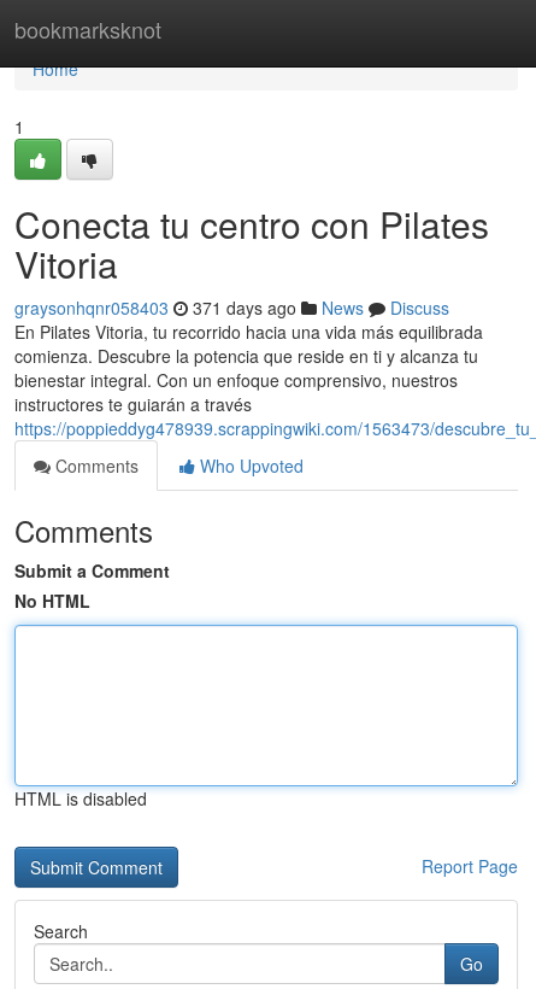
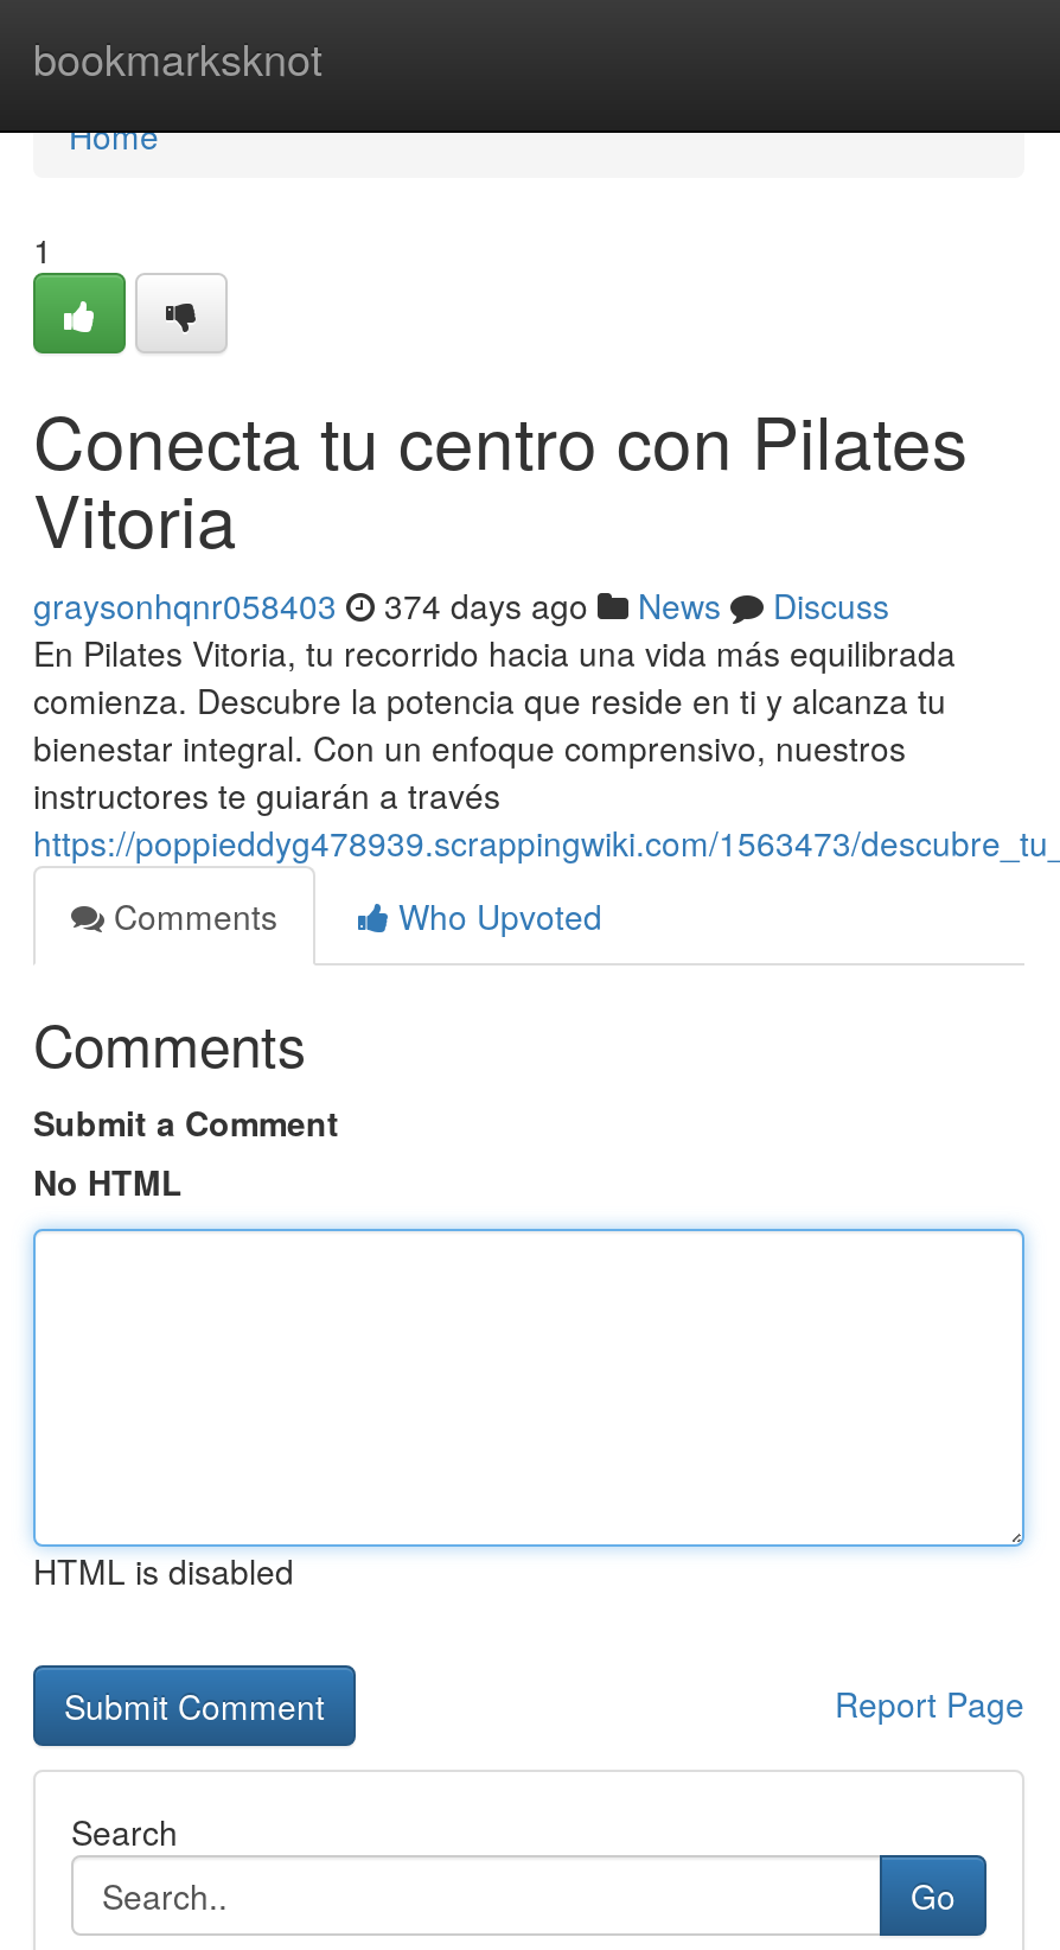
- graysonhqnr058403 371 days ago News Discuss
+ graysonhqnr058403 374 days ago News Discuss
